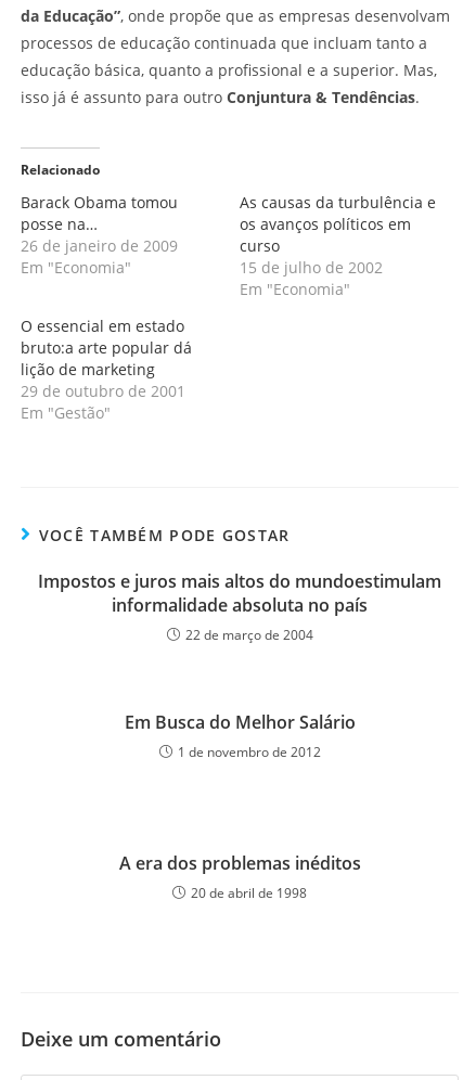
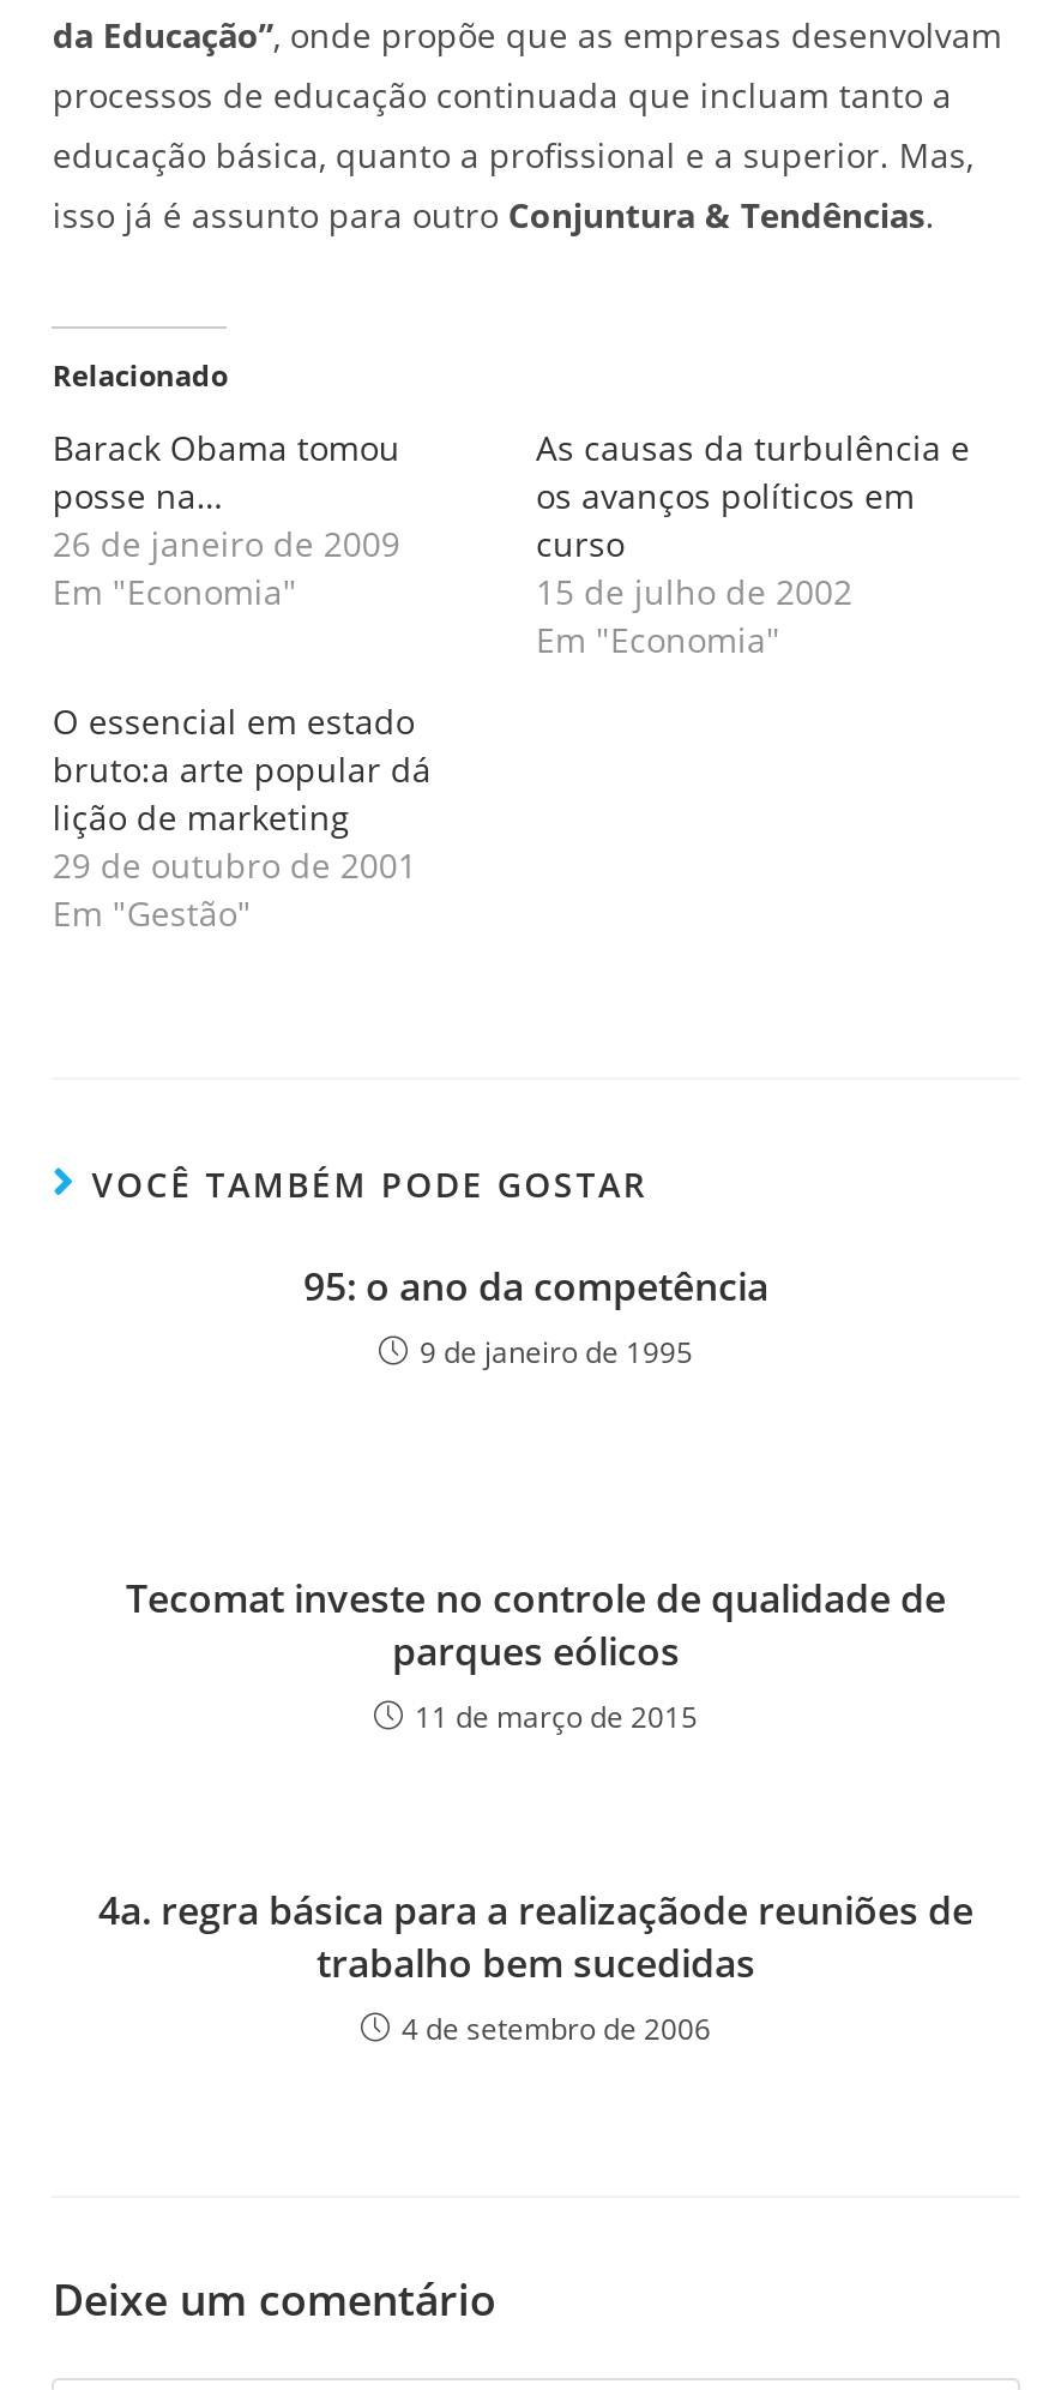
- Impostos e juros mais altos do mundoestimulam
- informalidade absoluta no país
- 22 de março de 2004
+ 95: o ano da competência
+ 9 de janeiro de 1995

- Em Busca do Melhor Salário
- 1 de novembro de 2012
+ Tecomat investe no controle de qualidade de
+ parques eólicos
+ 11 de março de 2015

- A era dos problemas inéditos
- 20 de abril de 1998
+ 4a. regra básica para a realizaçãode reuniões de
+ trabalho bem sucedidas
+ 4 de setembro de 2006
